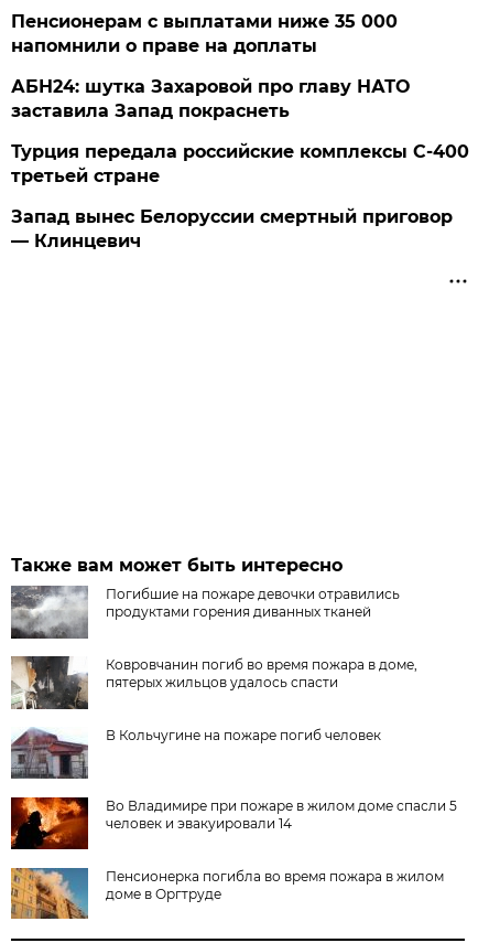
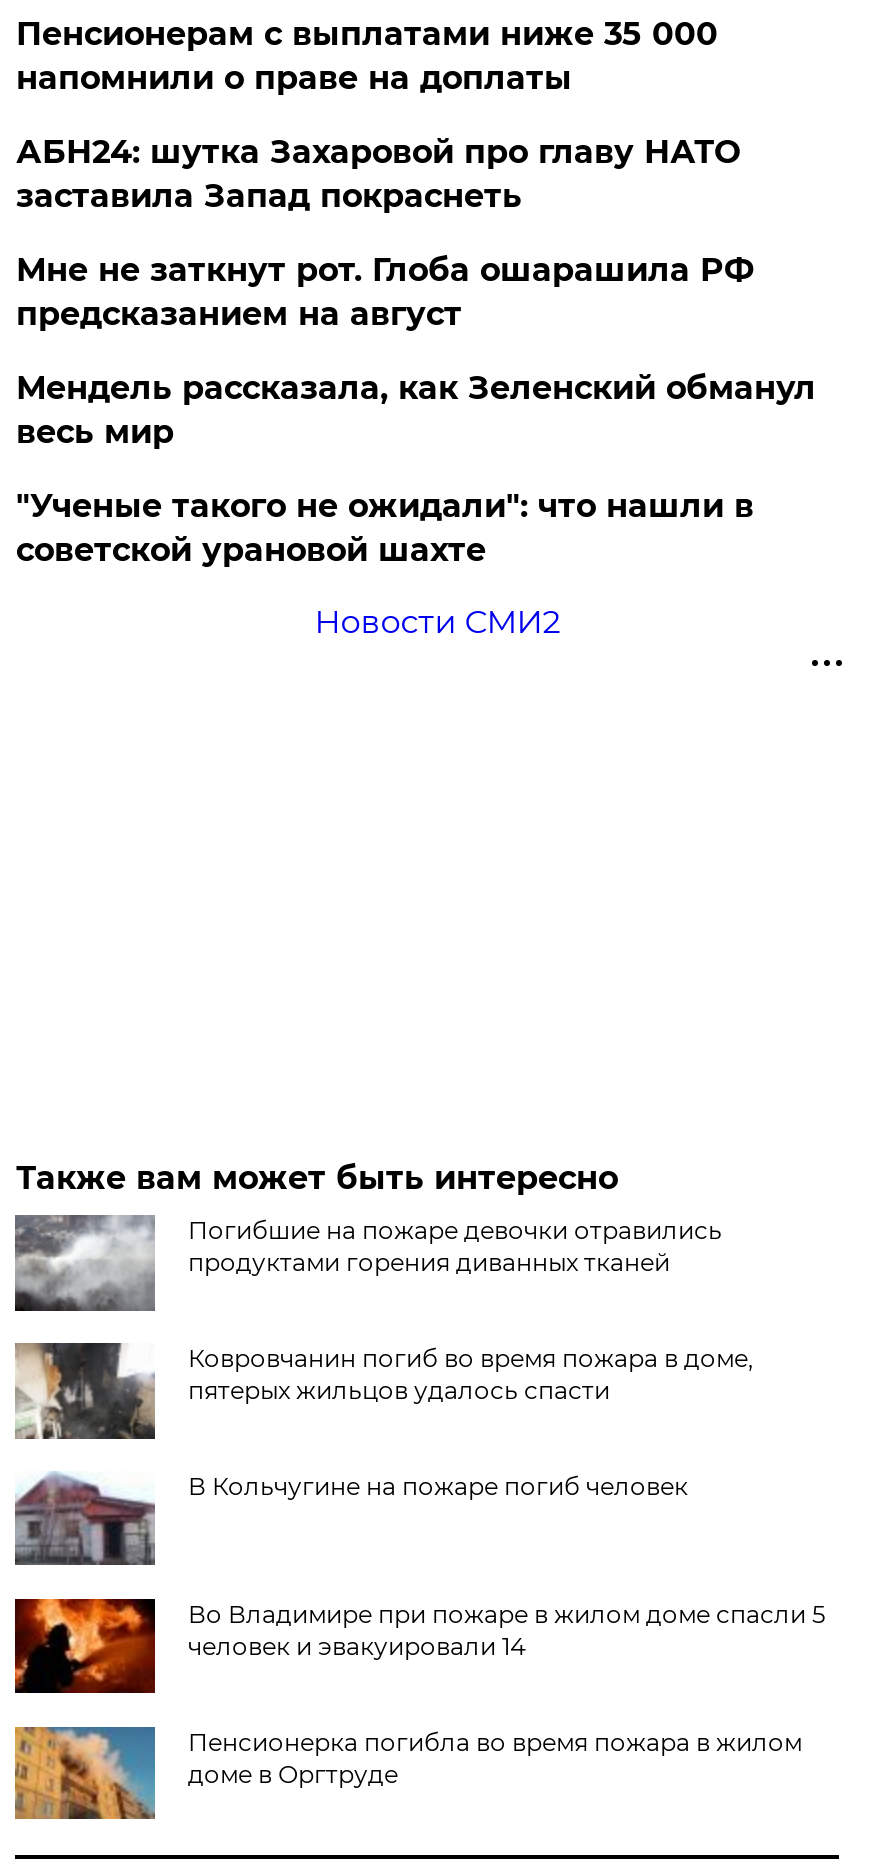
- Турция передала российские комплексы С-400
- третьей стране
- Запад вынес Белоруссии смертный приговор
- — Клинцевич
+ Мне не заткнут рот. Глоба ошарашила РФ
+ предсказанием на август
+ Мендель рассказала, как Зеленский обманул
+ весь мир
+ "Ученые такого не ожидали": что нашли в
+ советской урановой шахте
+ Новости СМИ2
